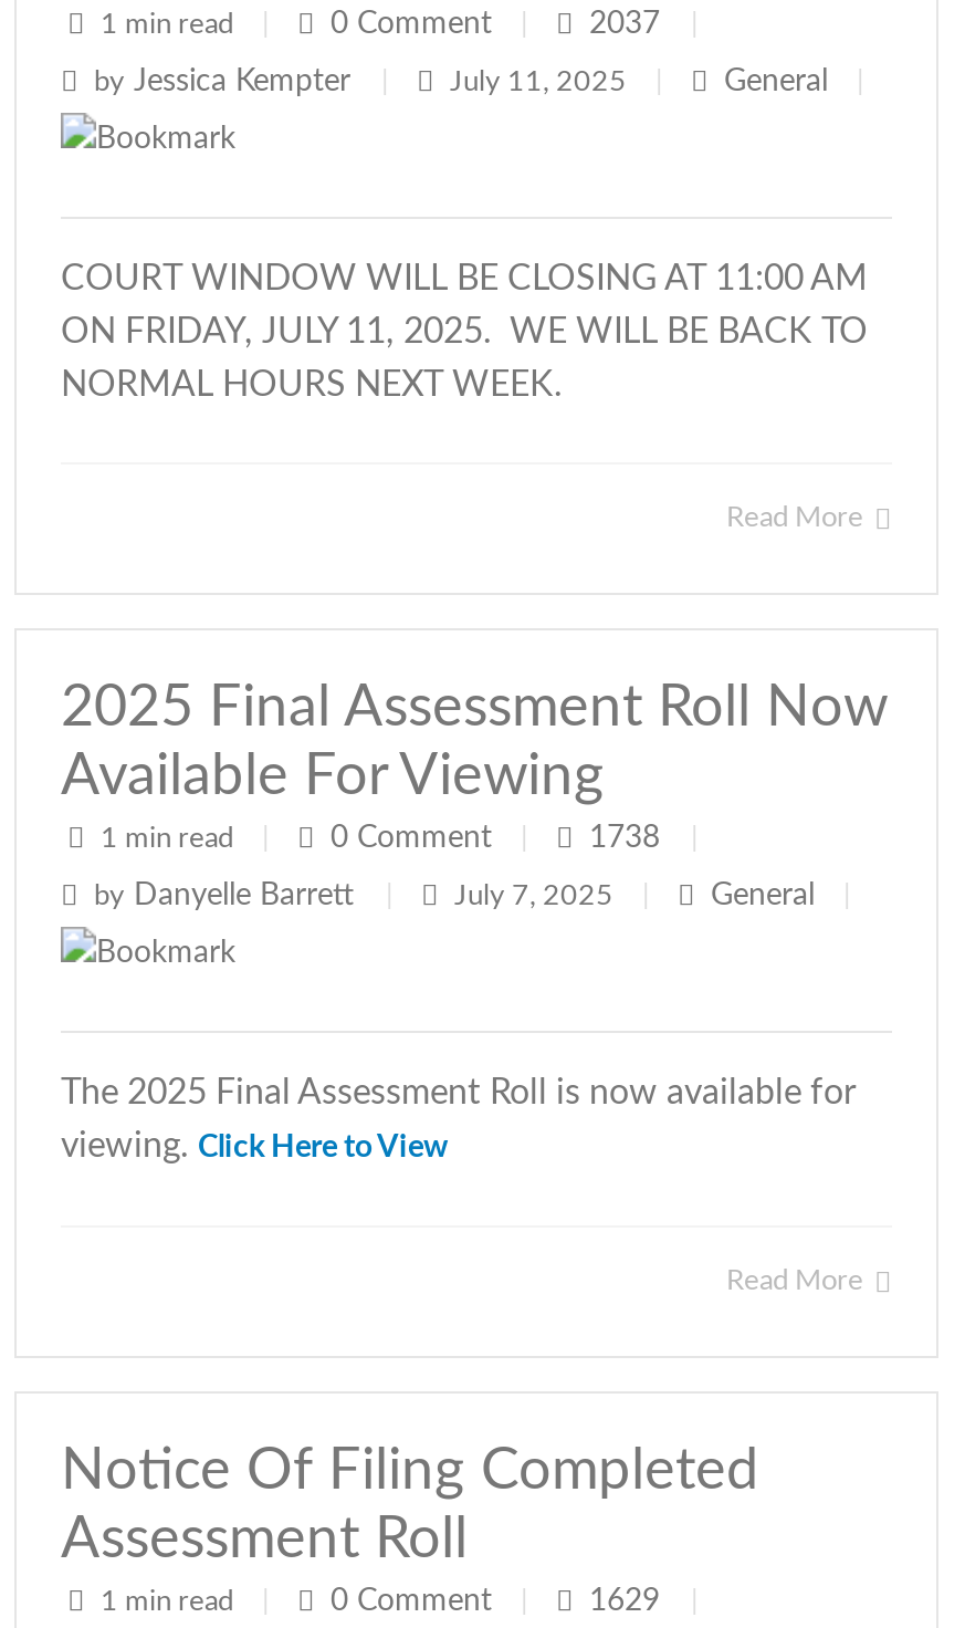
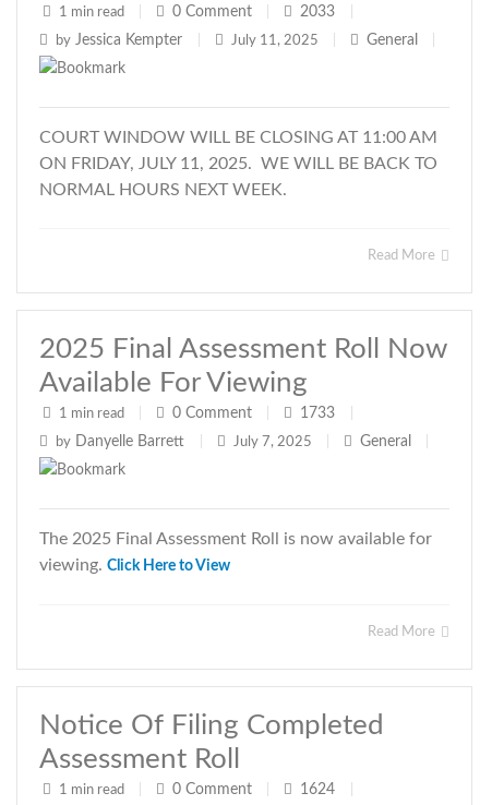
- 2037
+ 2033

- 1738
+ 1733

- 1629
+ 1624
